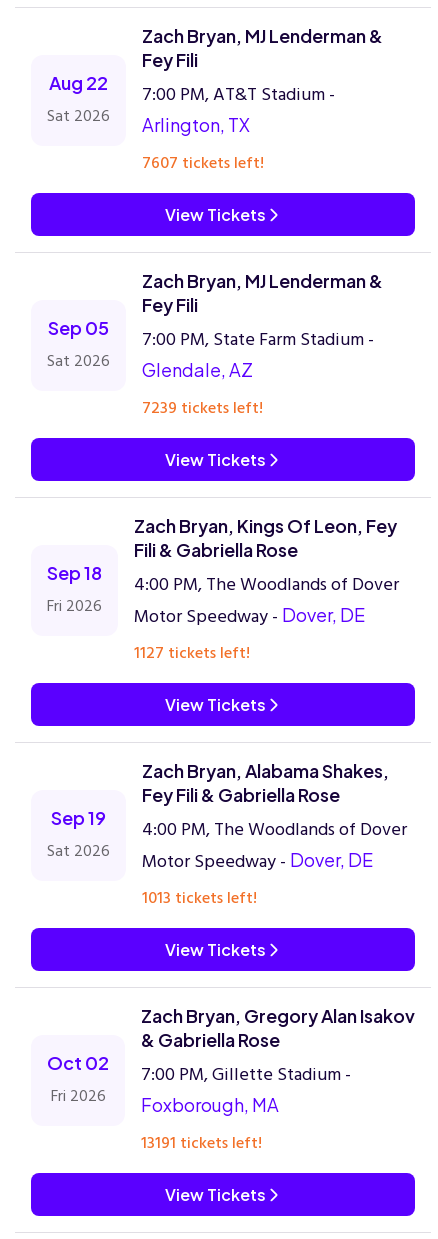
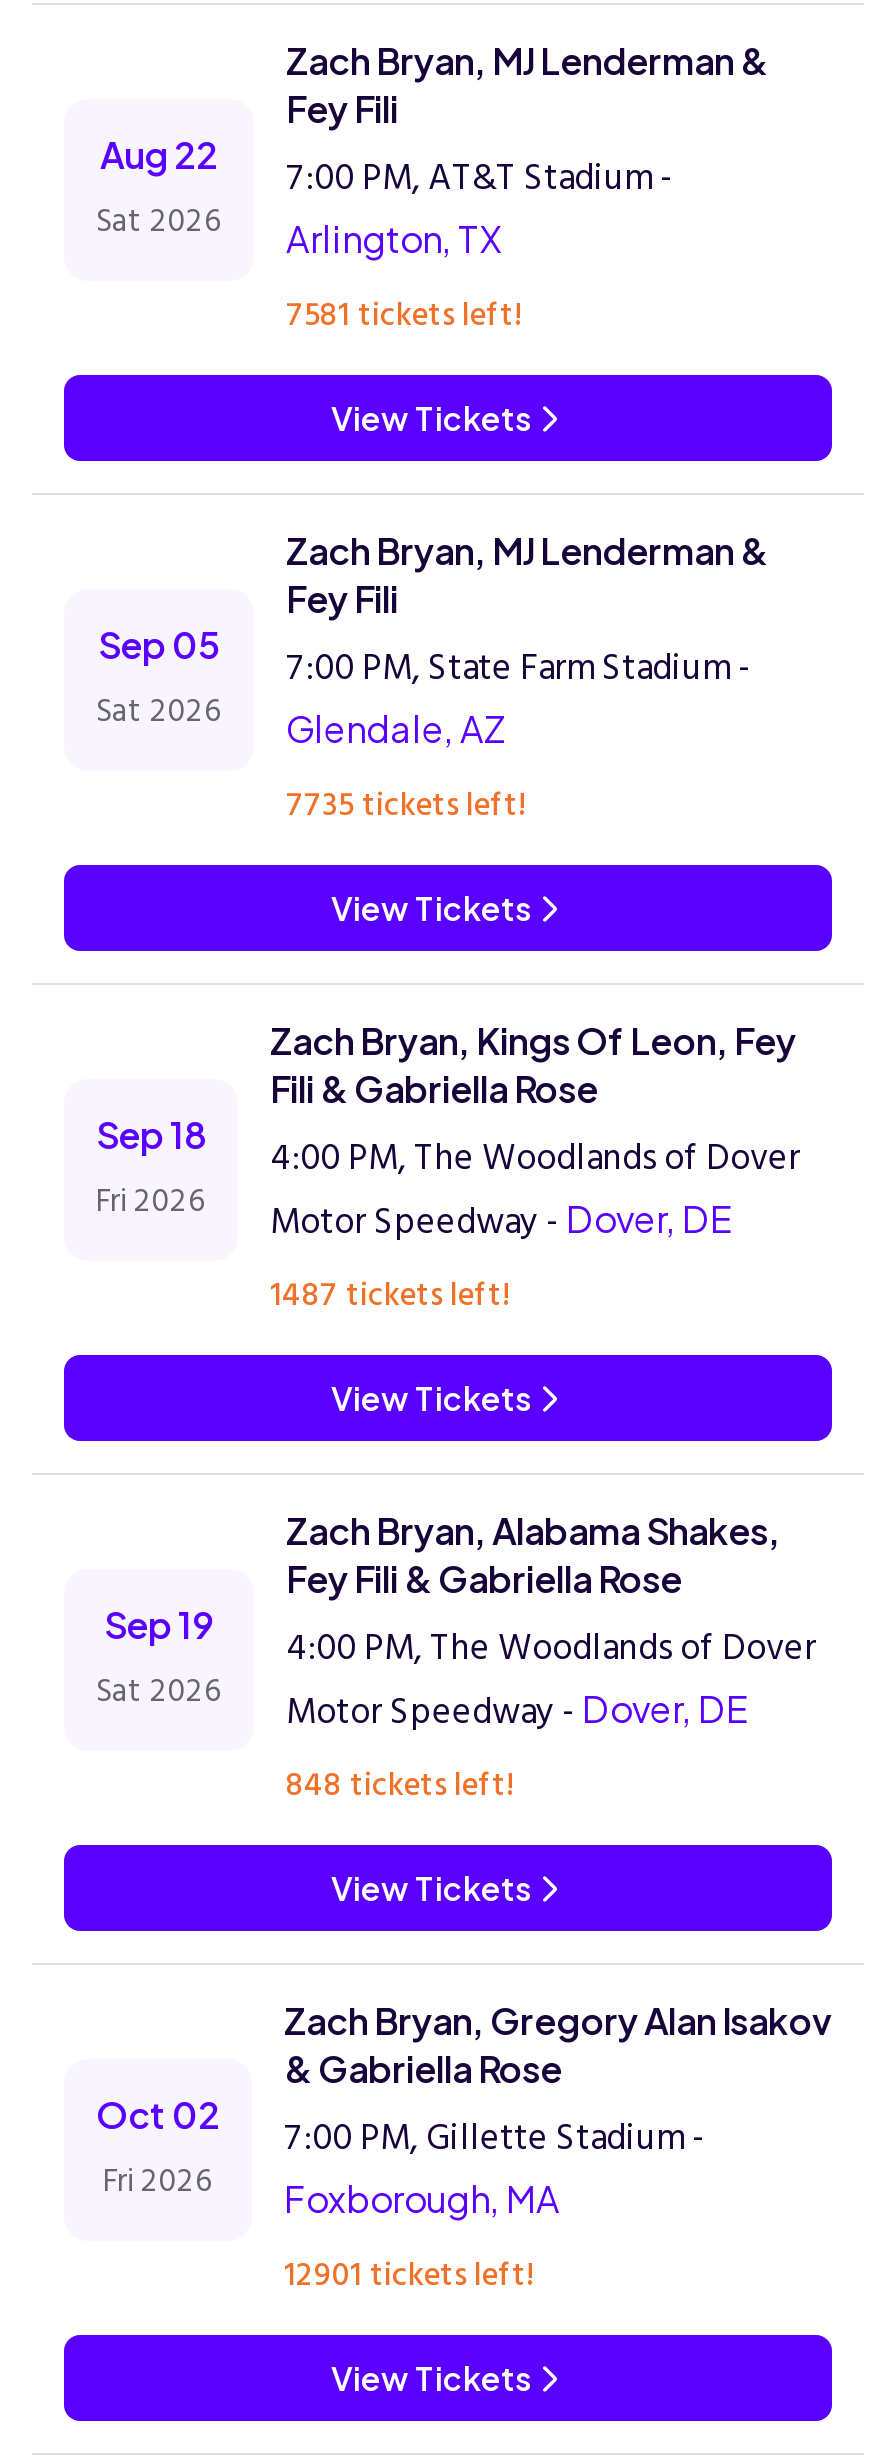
- 7607 tickets left!
+ 7581 tickets left!

- 7239 tickets left!
+ 7735 tickets left!

- 1127 tickets left!
+ 1487 tickets left!

- 1013 tickets left!
+ 848 tickets left!

- 13191 tickets left!
+ 12901 tickets left!
